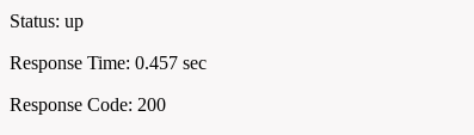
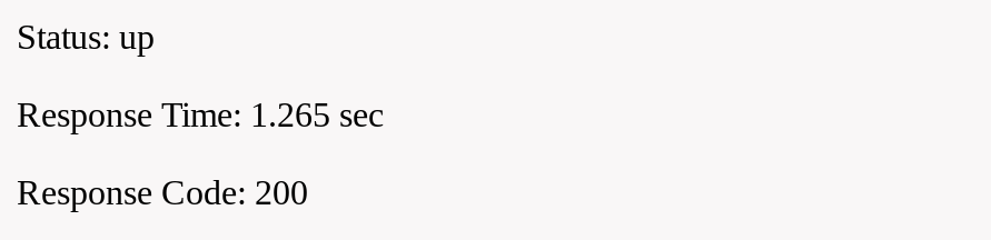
- Response Time: 0.457 sec
+ Response Time: 1.265 sec
